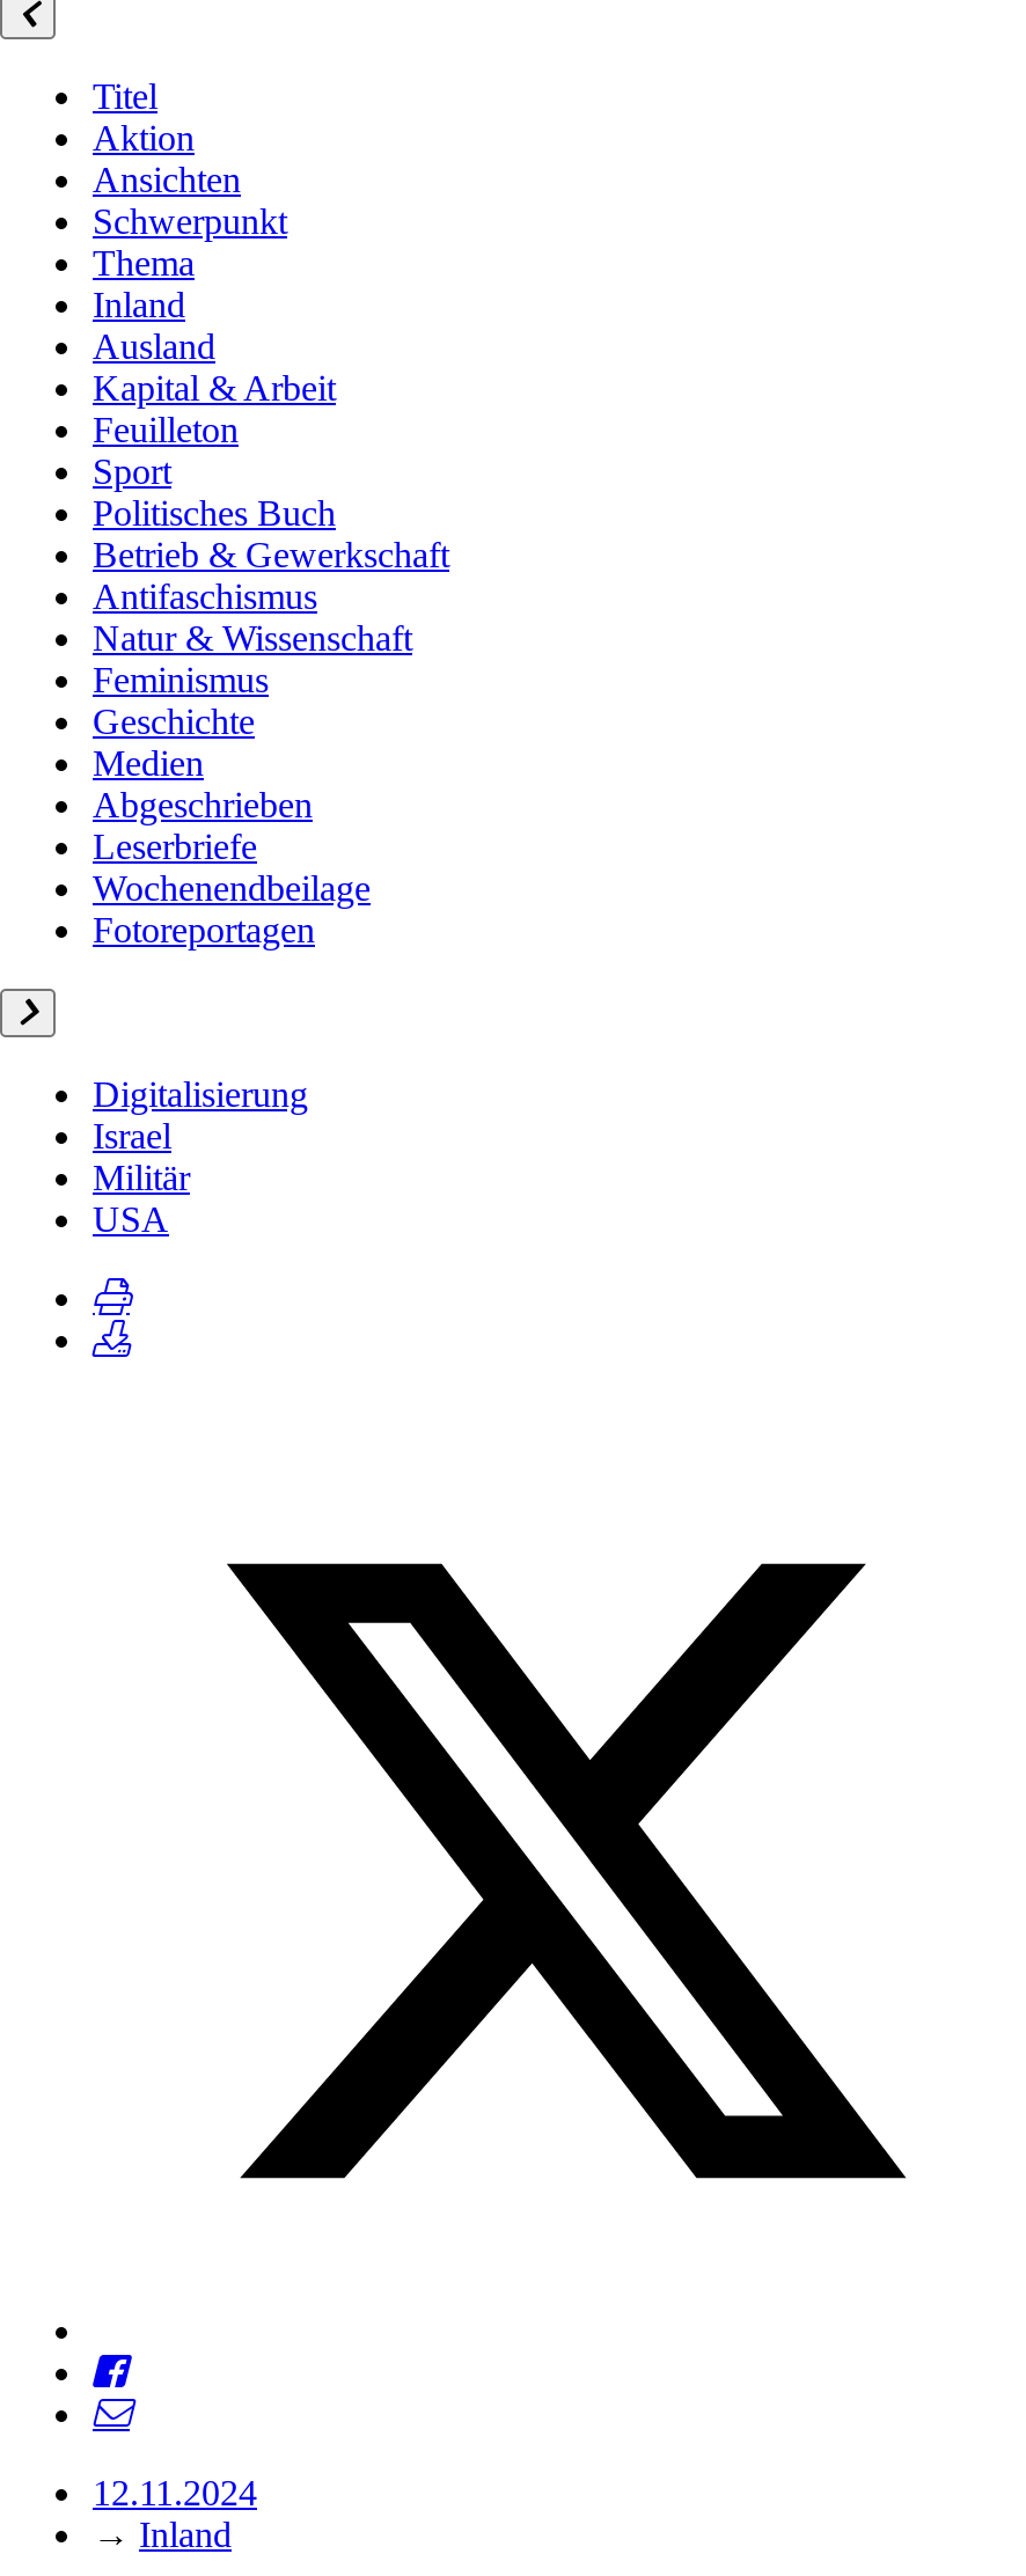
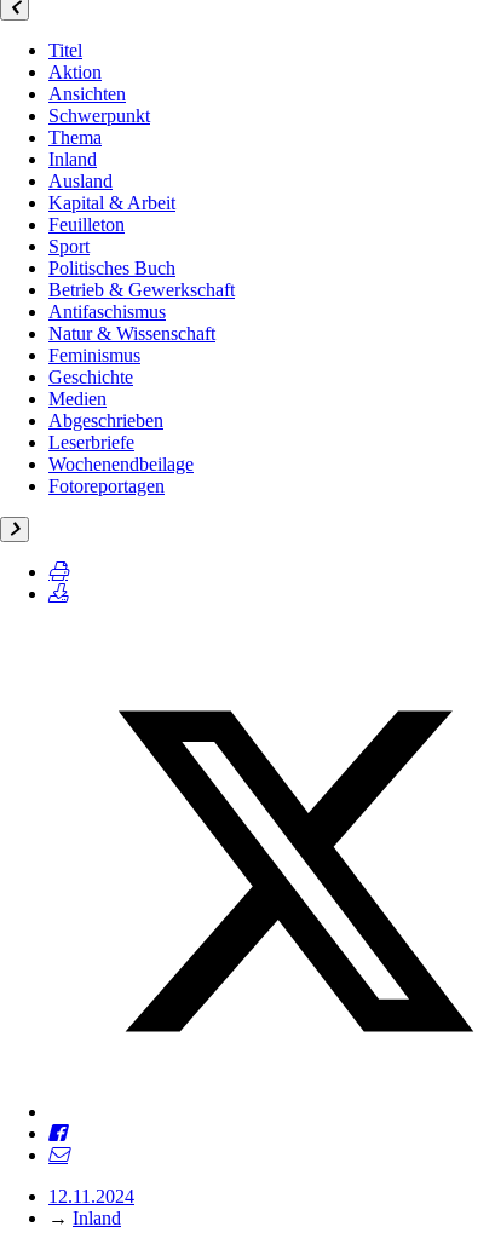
- Digitalisierung
- Israel
- Militär
- USA
